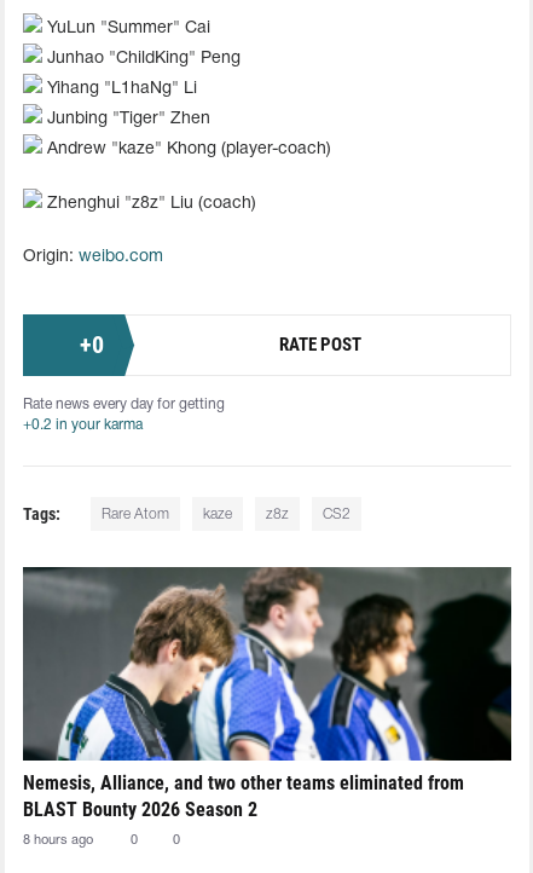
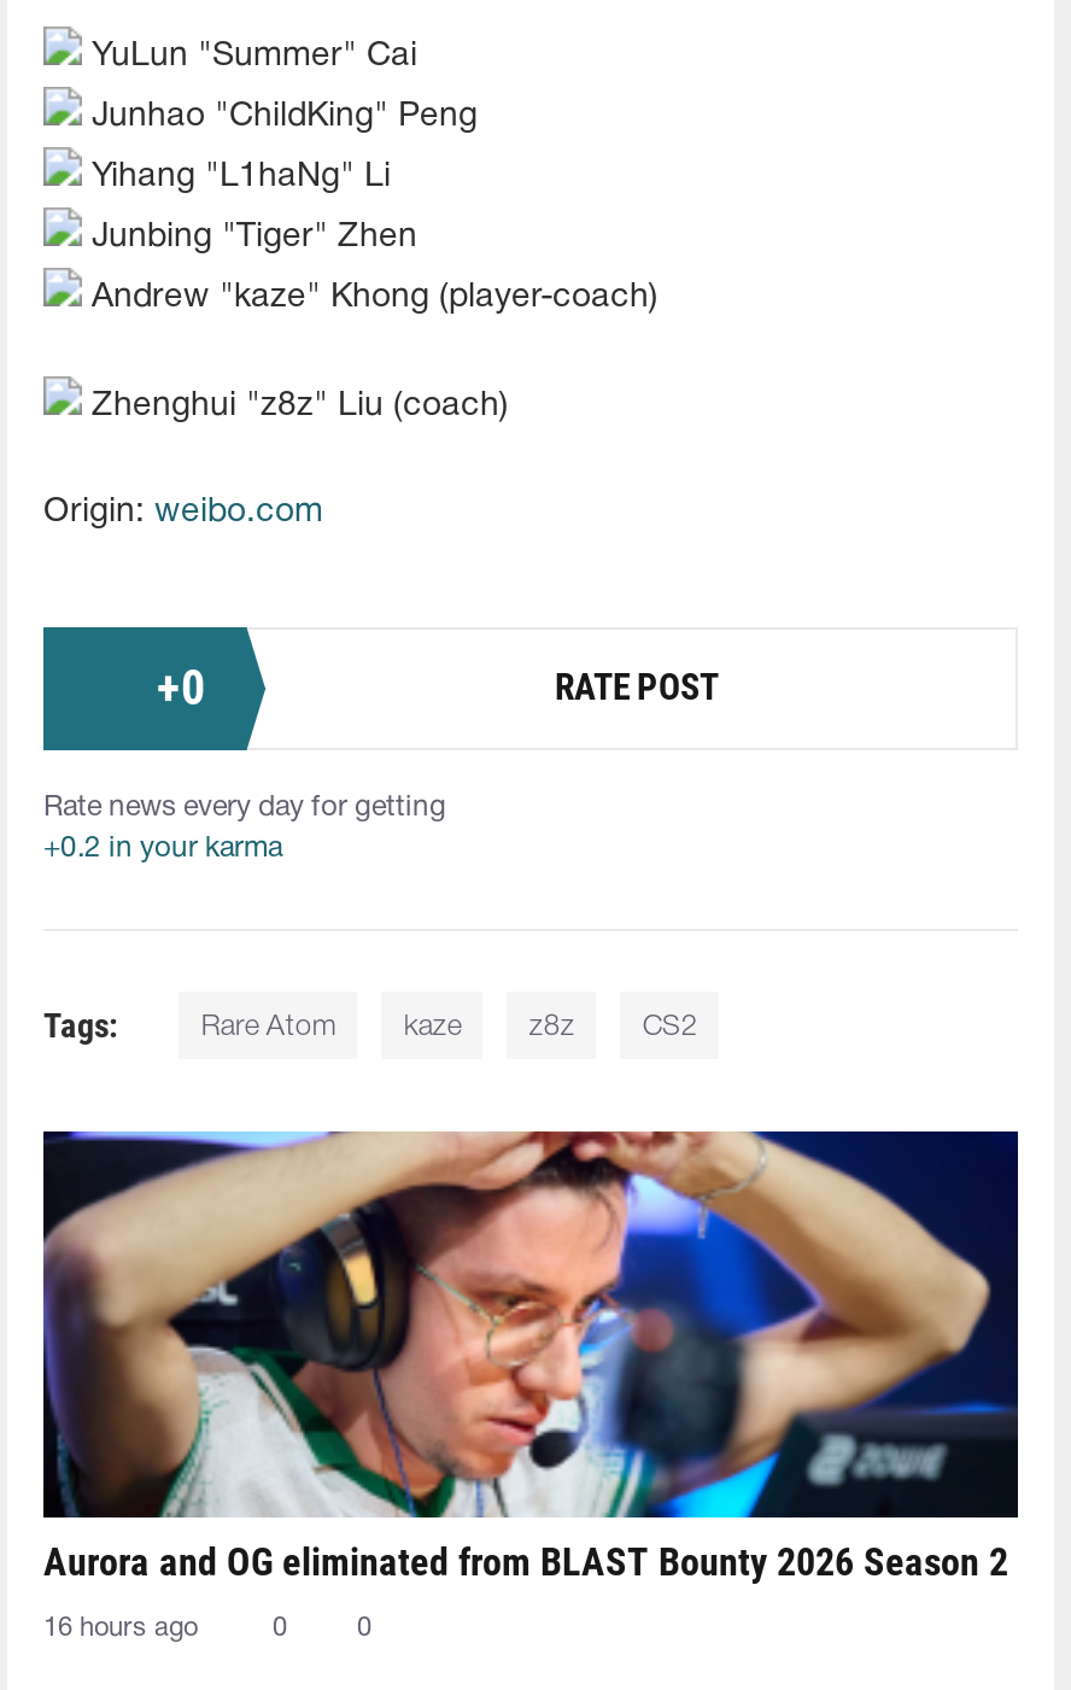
- [image]
- Nemesis, Alliance, and two other teams eliminated from
- BLAST Bounty 2026 Season 2
+ [image]
+ Aurora and OG eliminated from BLAST Bounty 2026 Season 2

- 8 hours ago
+ 16 hours ago
